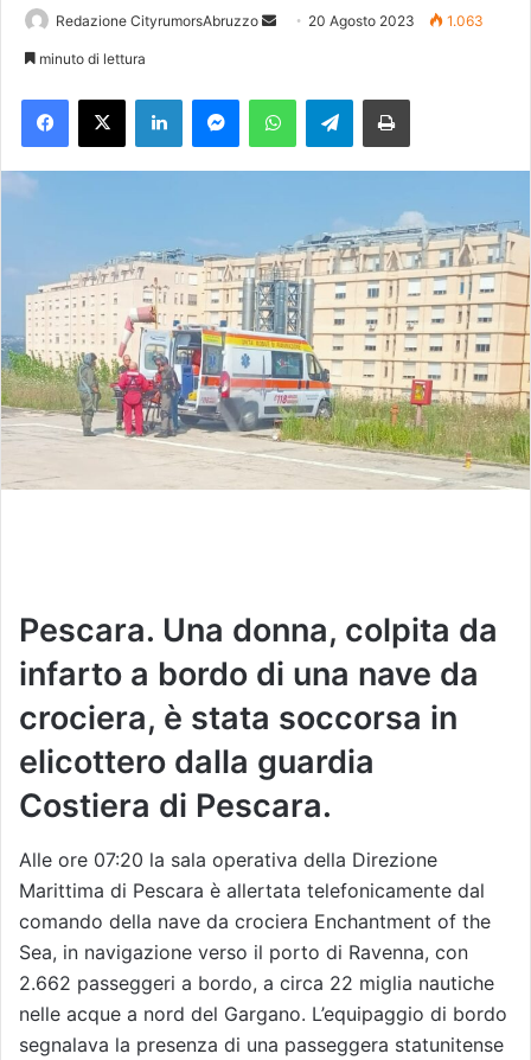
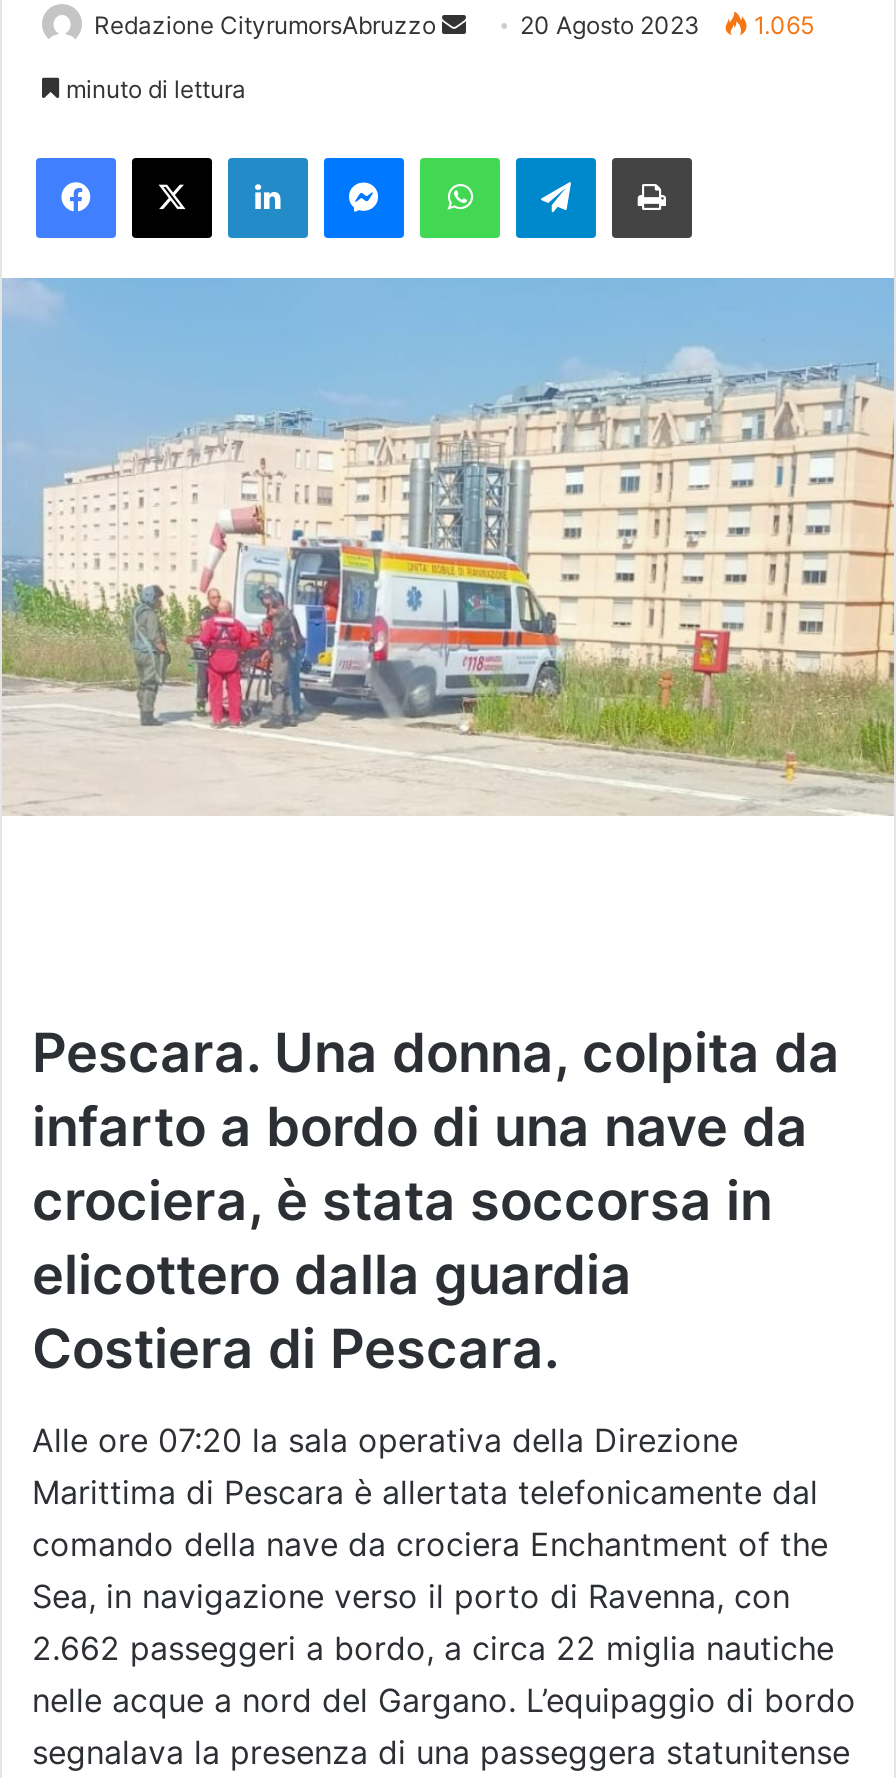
- 1.063
+ 1.065
